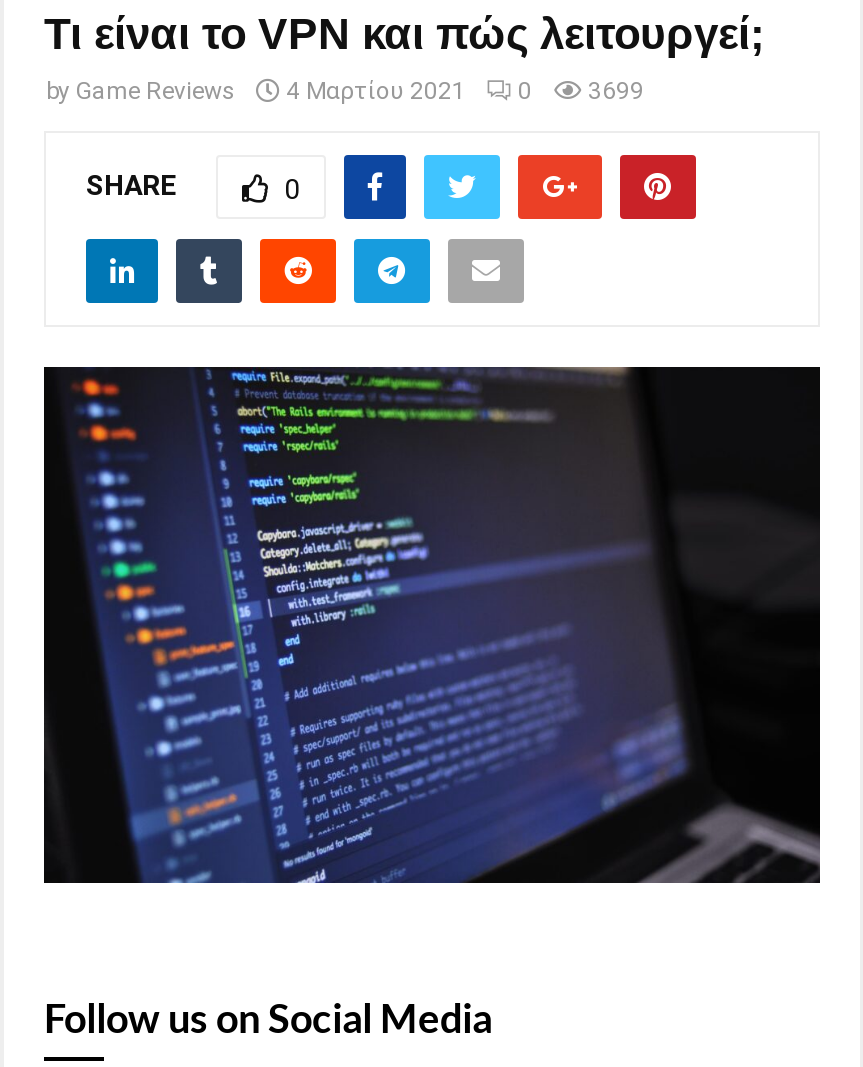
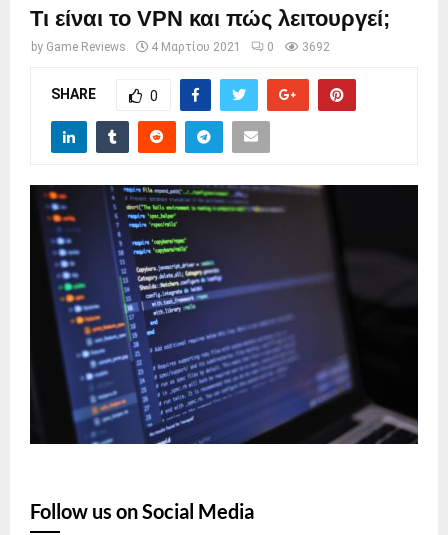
- by Game Reviews 4 Μαρτίου 2021 0 3699
+ by Game Reviews 4 Μαρτίου 2021 0 3692
